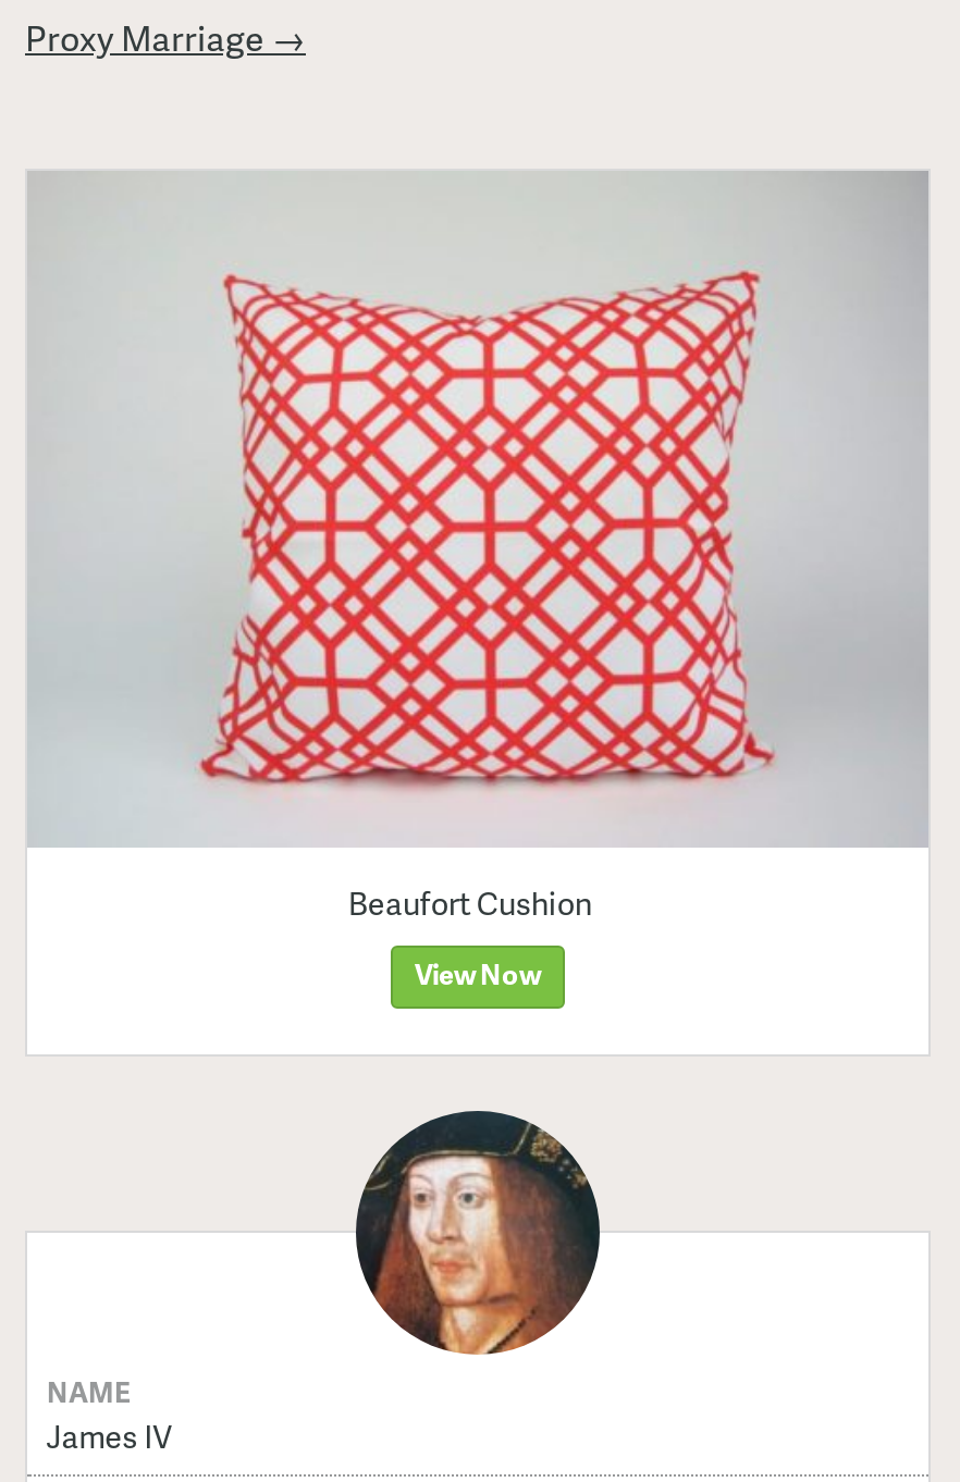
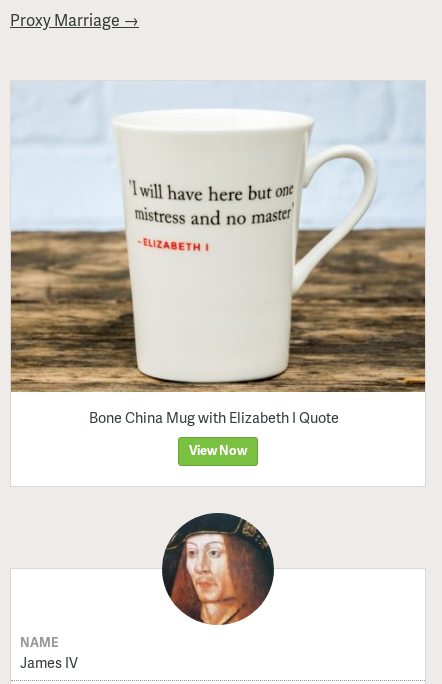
- [image]
- Beaufort Cushion
+ [image]
+ Bone China Mug with Elizabeth I Quote
